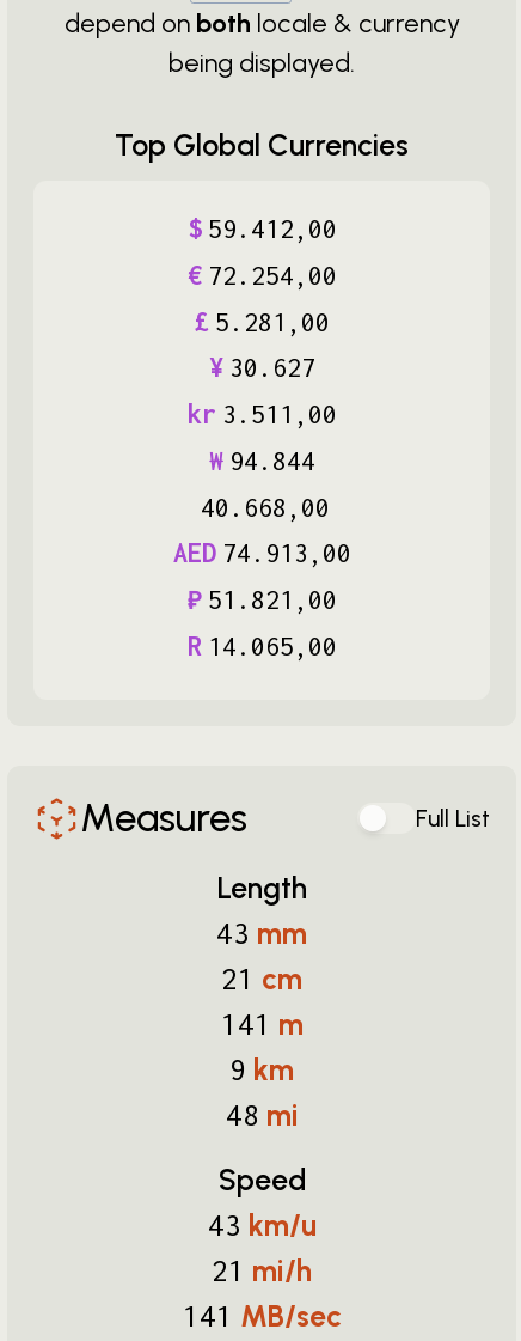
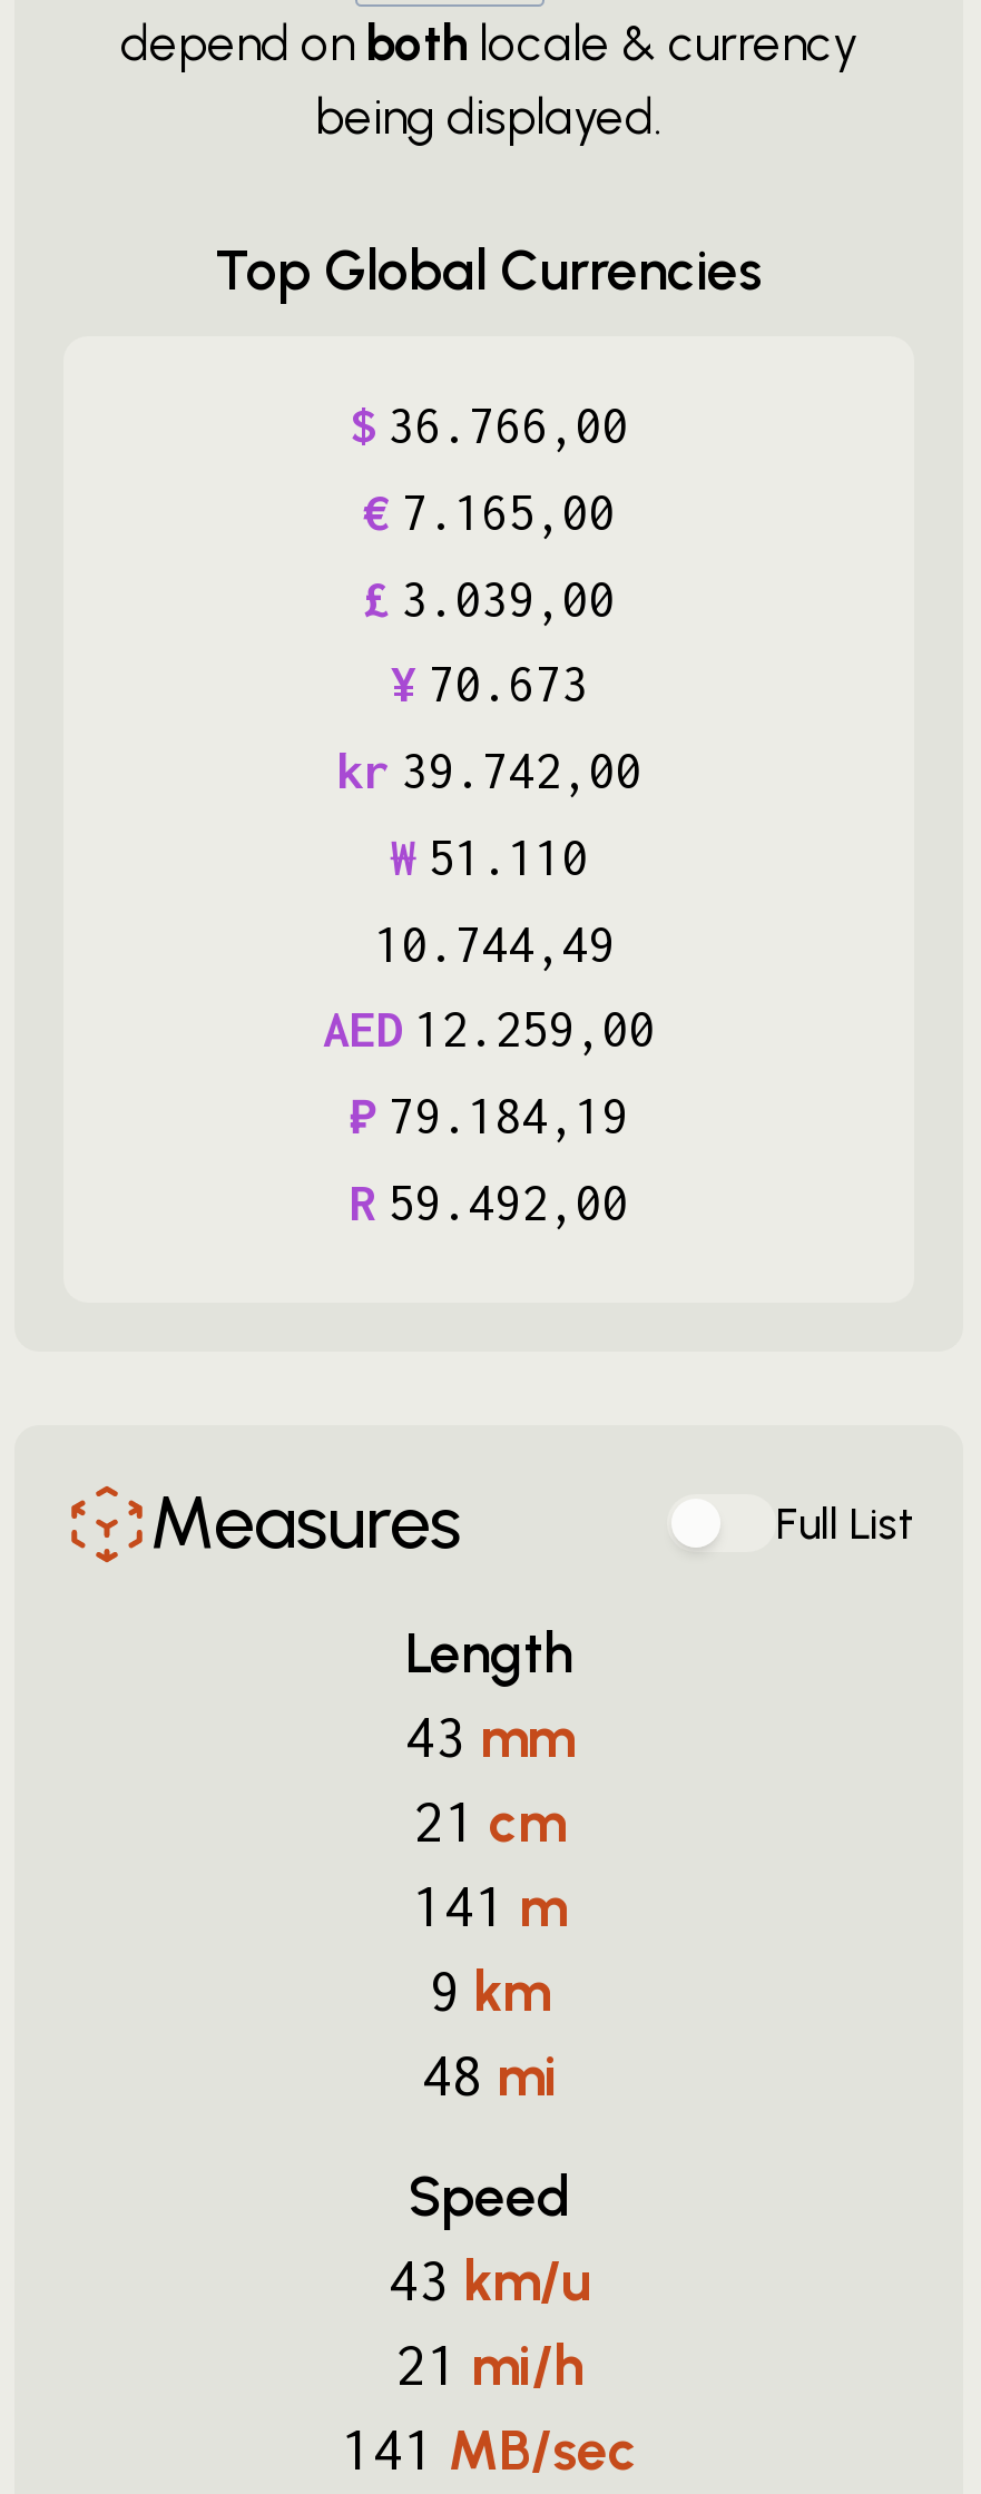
- $ 59. 412, 00
+ $ 36. 766, 00

- € 72. 254, 00
+ € 7. 165, 00

- £ 5. 281, 00
+ £ 3. 039, 00

- ¥ 30. 627
+ ¥ 70. 673

- kr 3. 511, 00
+ kr 39. 742, 00

- ₩ 94. 844
+ ₩ 51. 110

- 40. 668, 00
+ 10. 744, 49

- AED 74. 913, 00
+ AED 12. 259, 00

- ₽ 51. 821, 00
+ ₽ 79. 184, 19

- R 14. 065, 00
+ R 59. 492, 00
